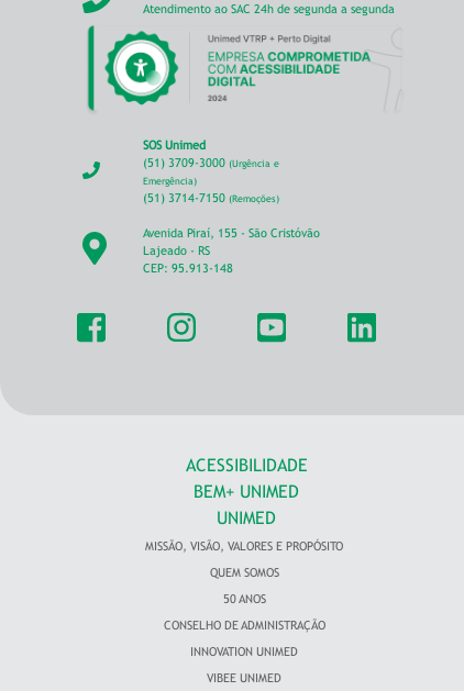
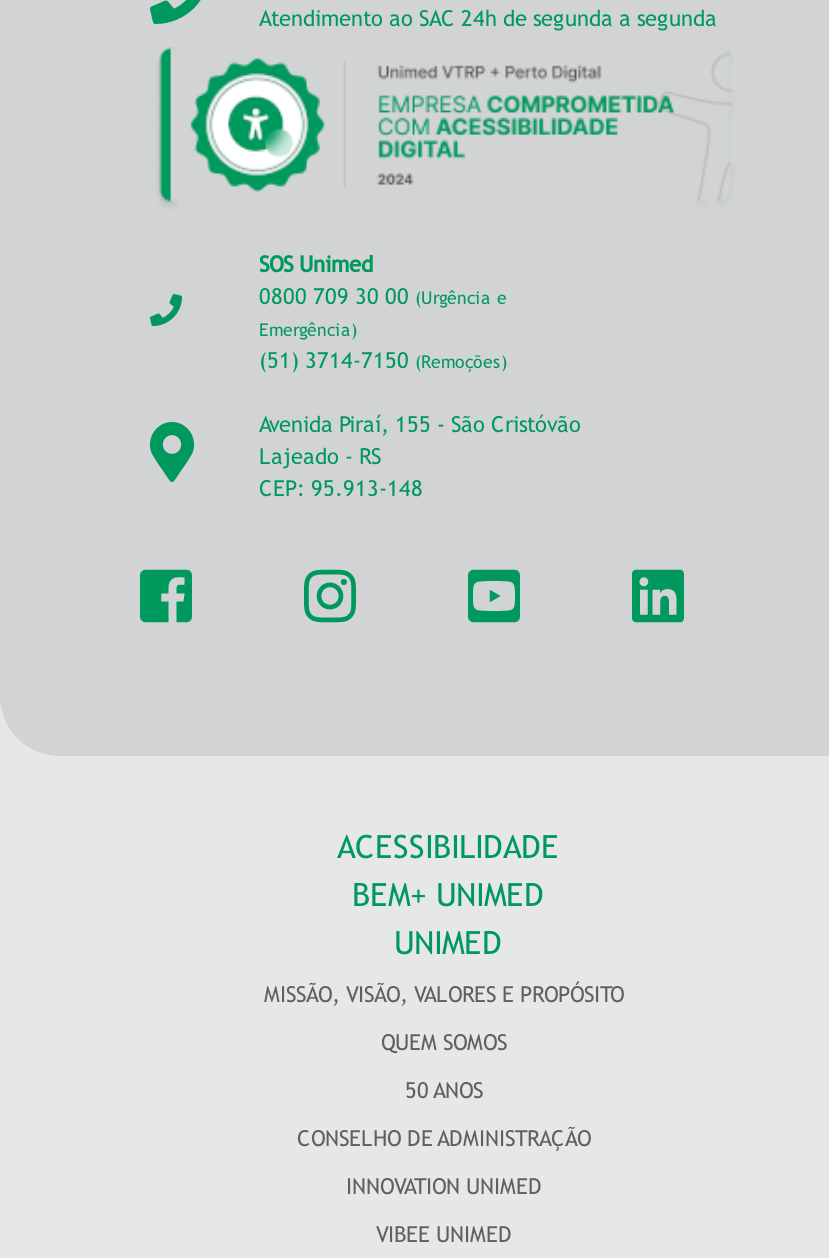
- (51) 3709-3000 (Urgência e
+ 0800 709 30 00 (Urgência e
